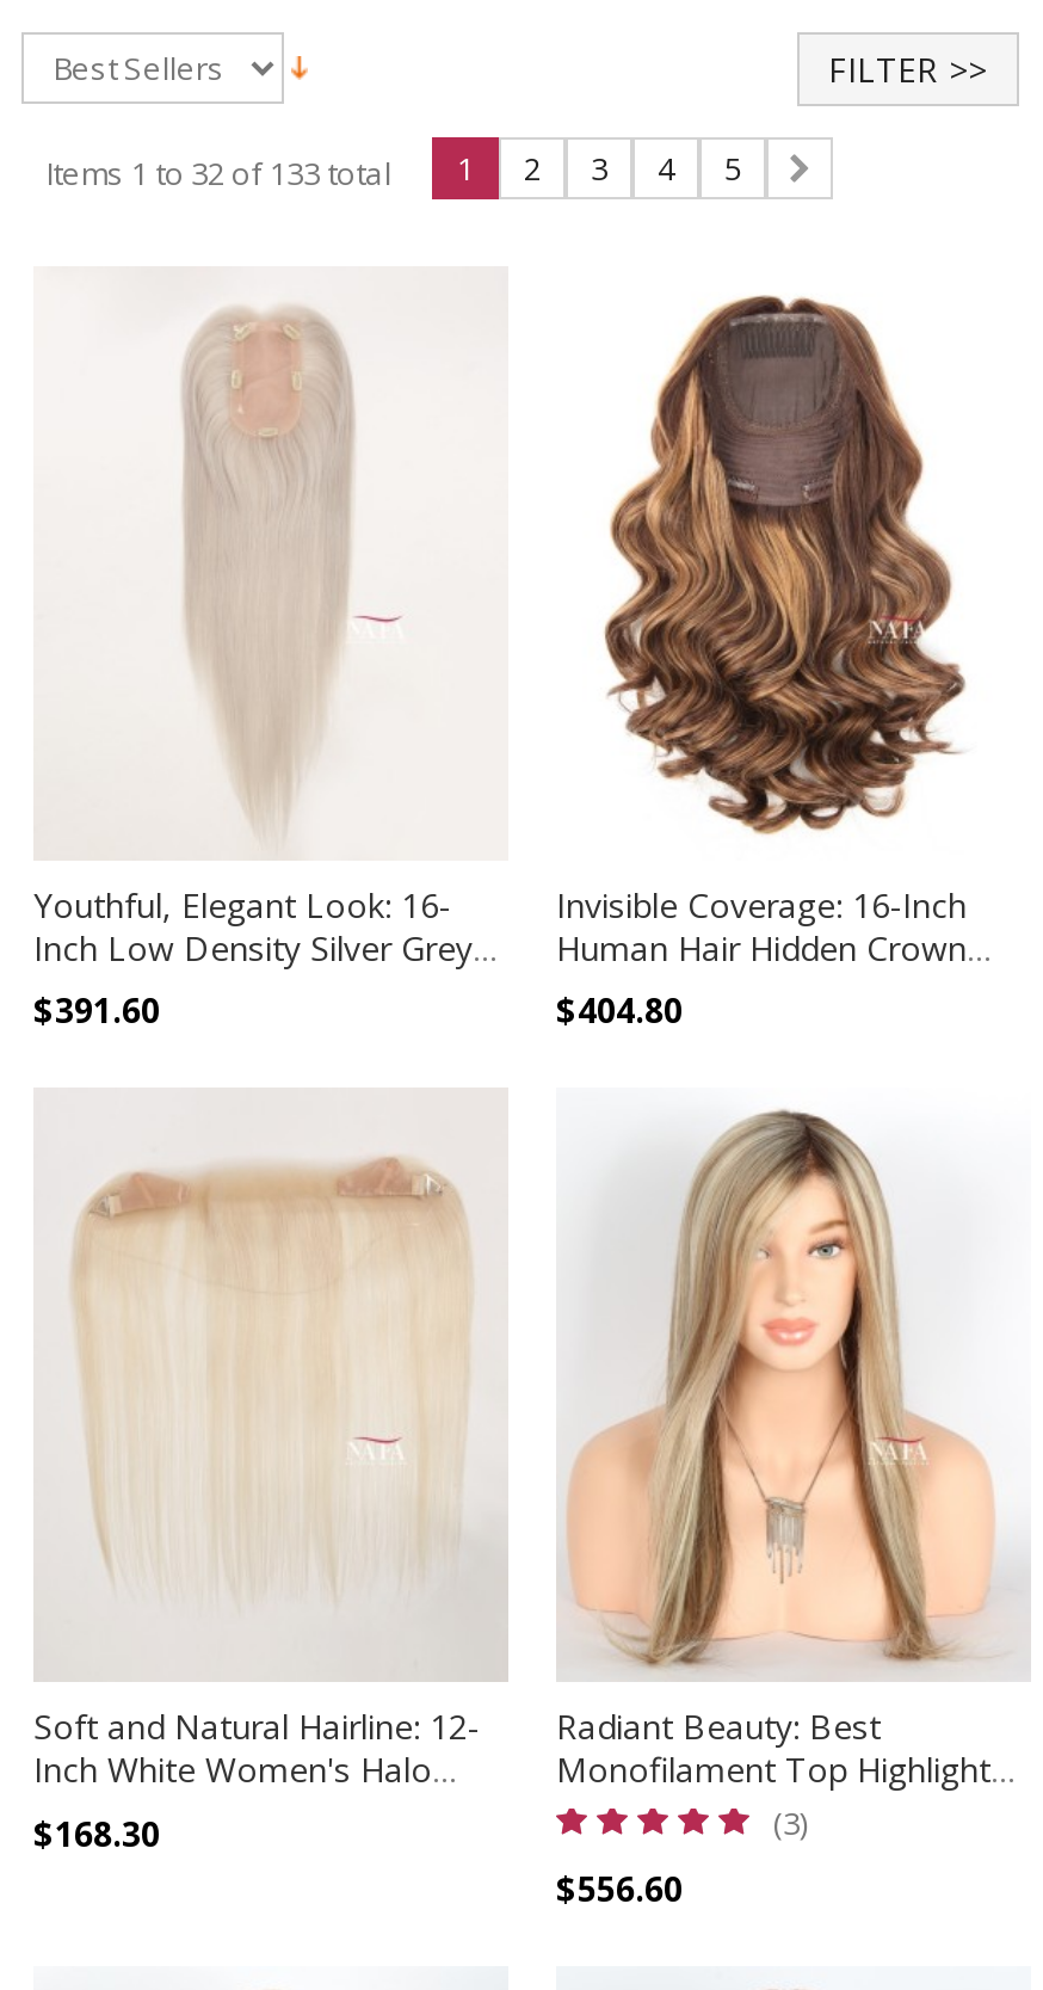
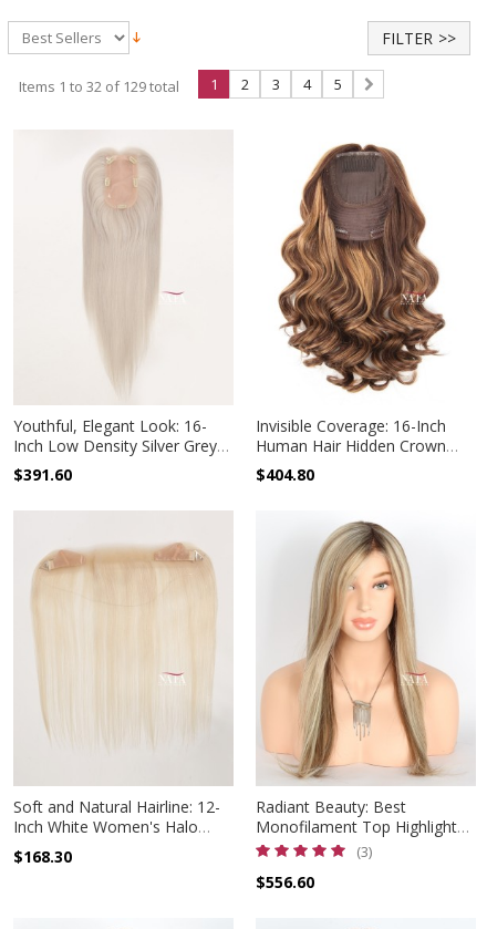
- Items 1 to 32 of 133 total
+ Items 1 to 32 of 129 total
